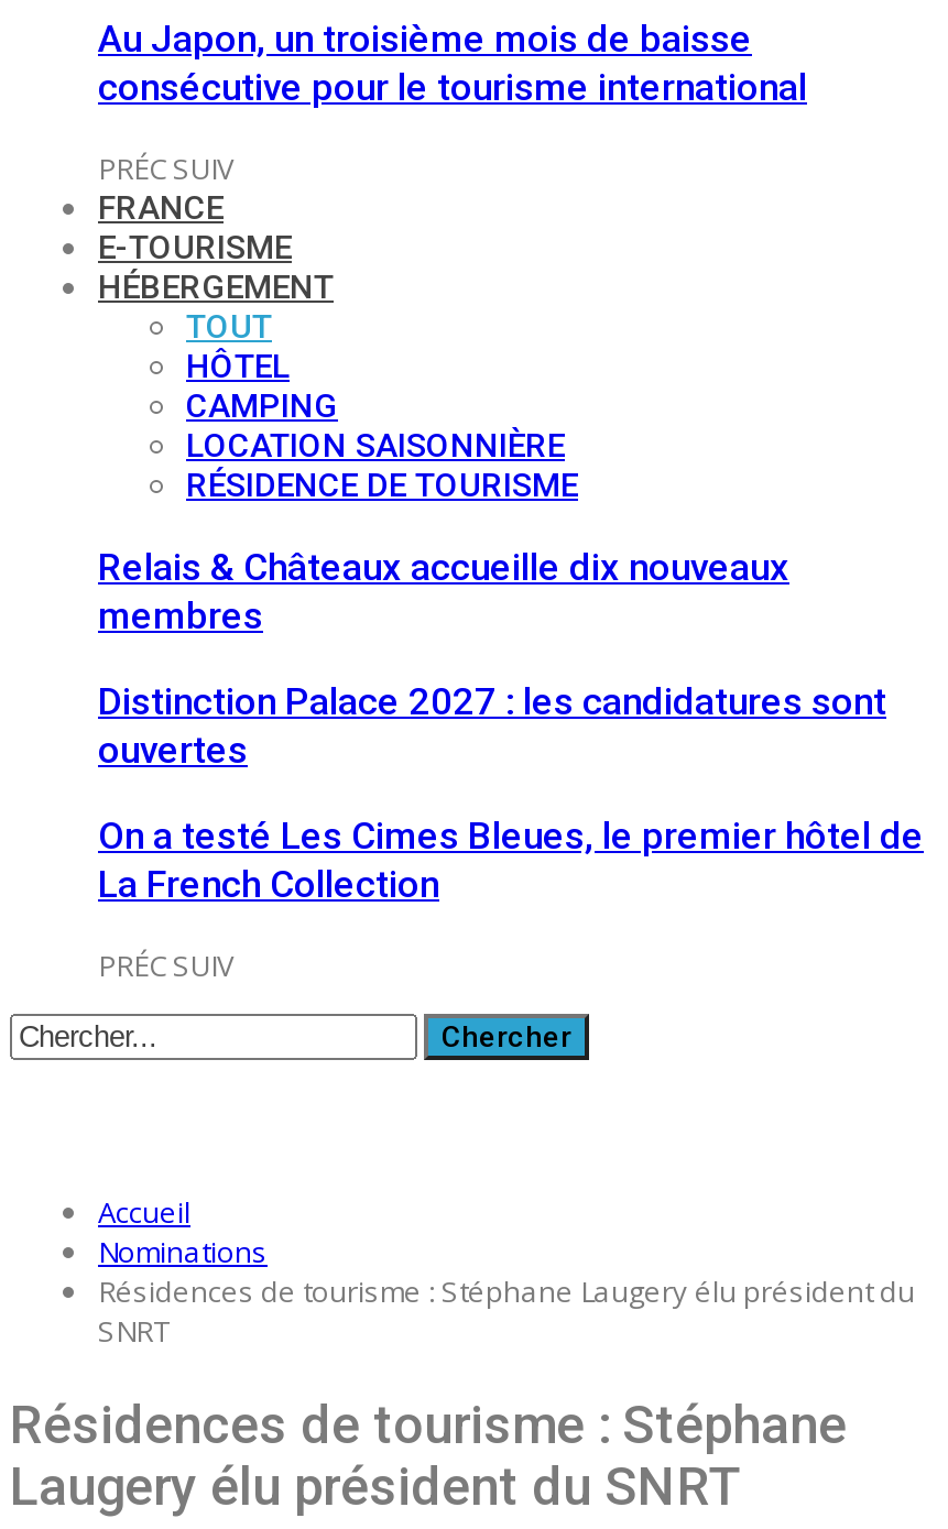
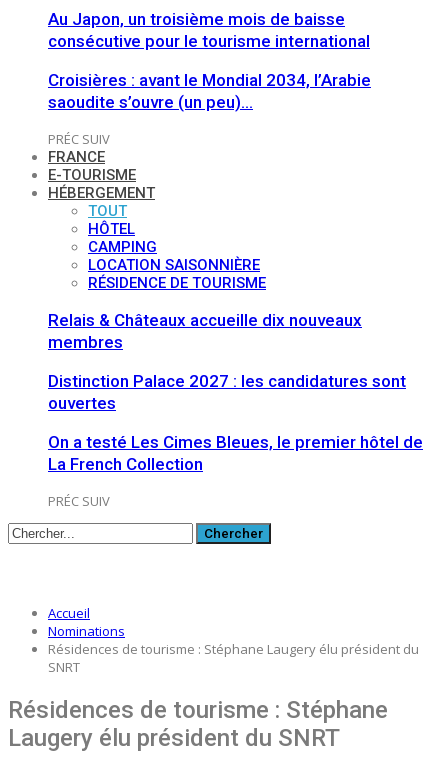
+ Croisières : avant le Mondial 2034, l’Arabie
+ saoudite s’ouvre (un peu)…
